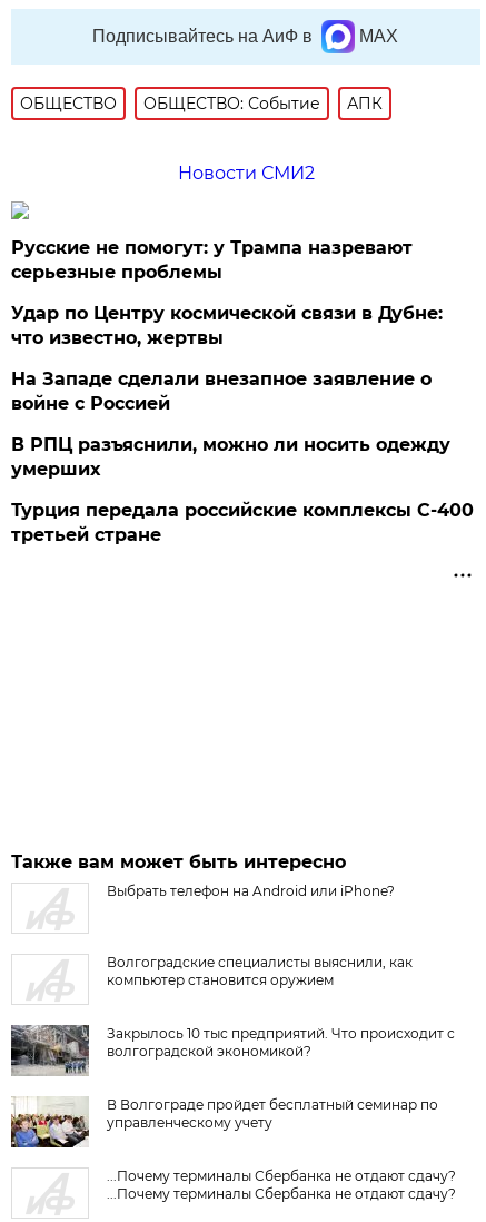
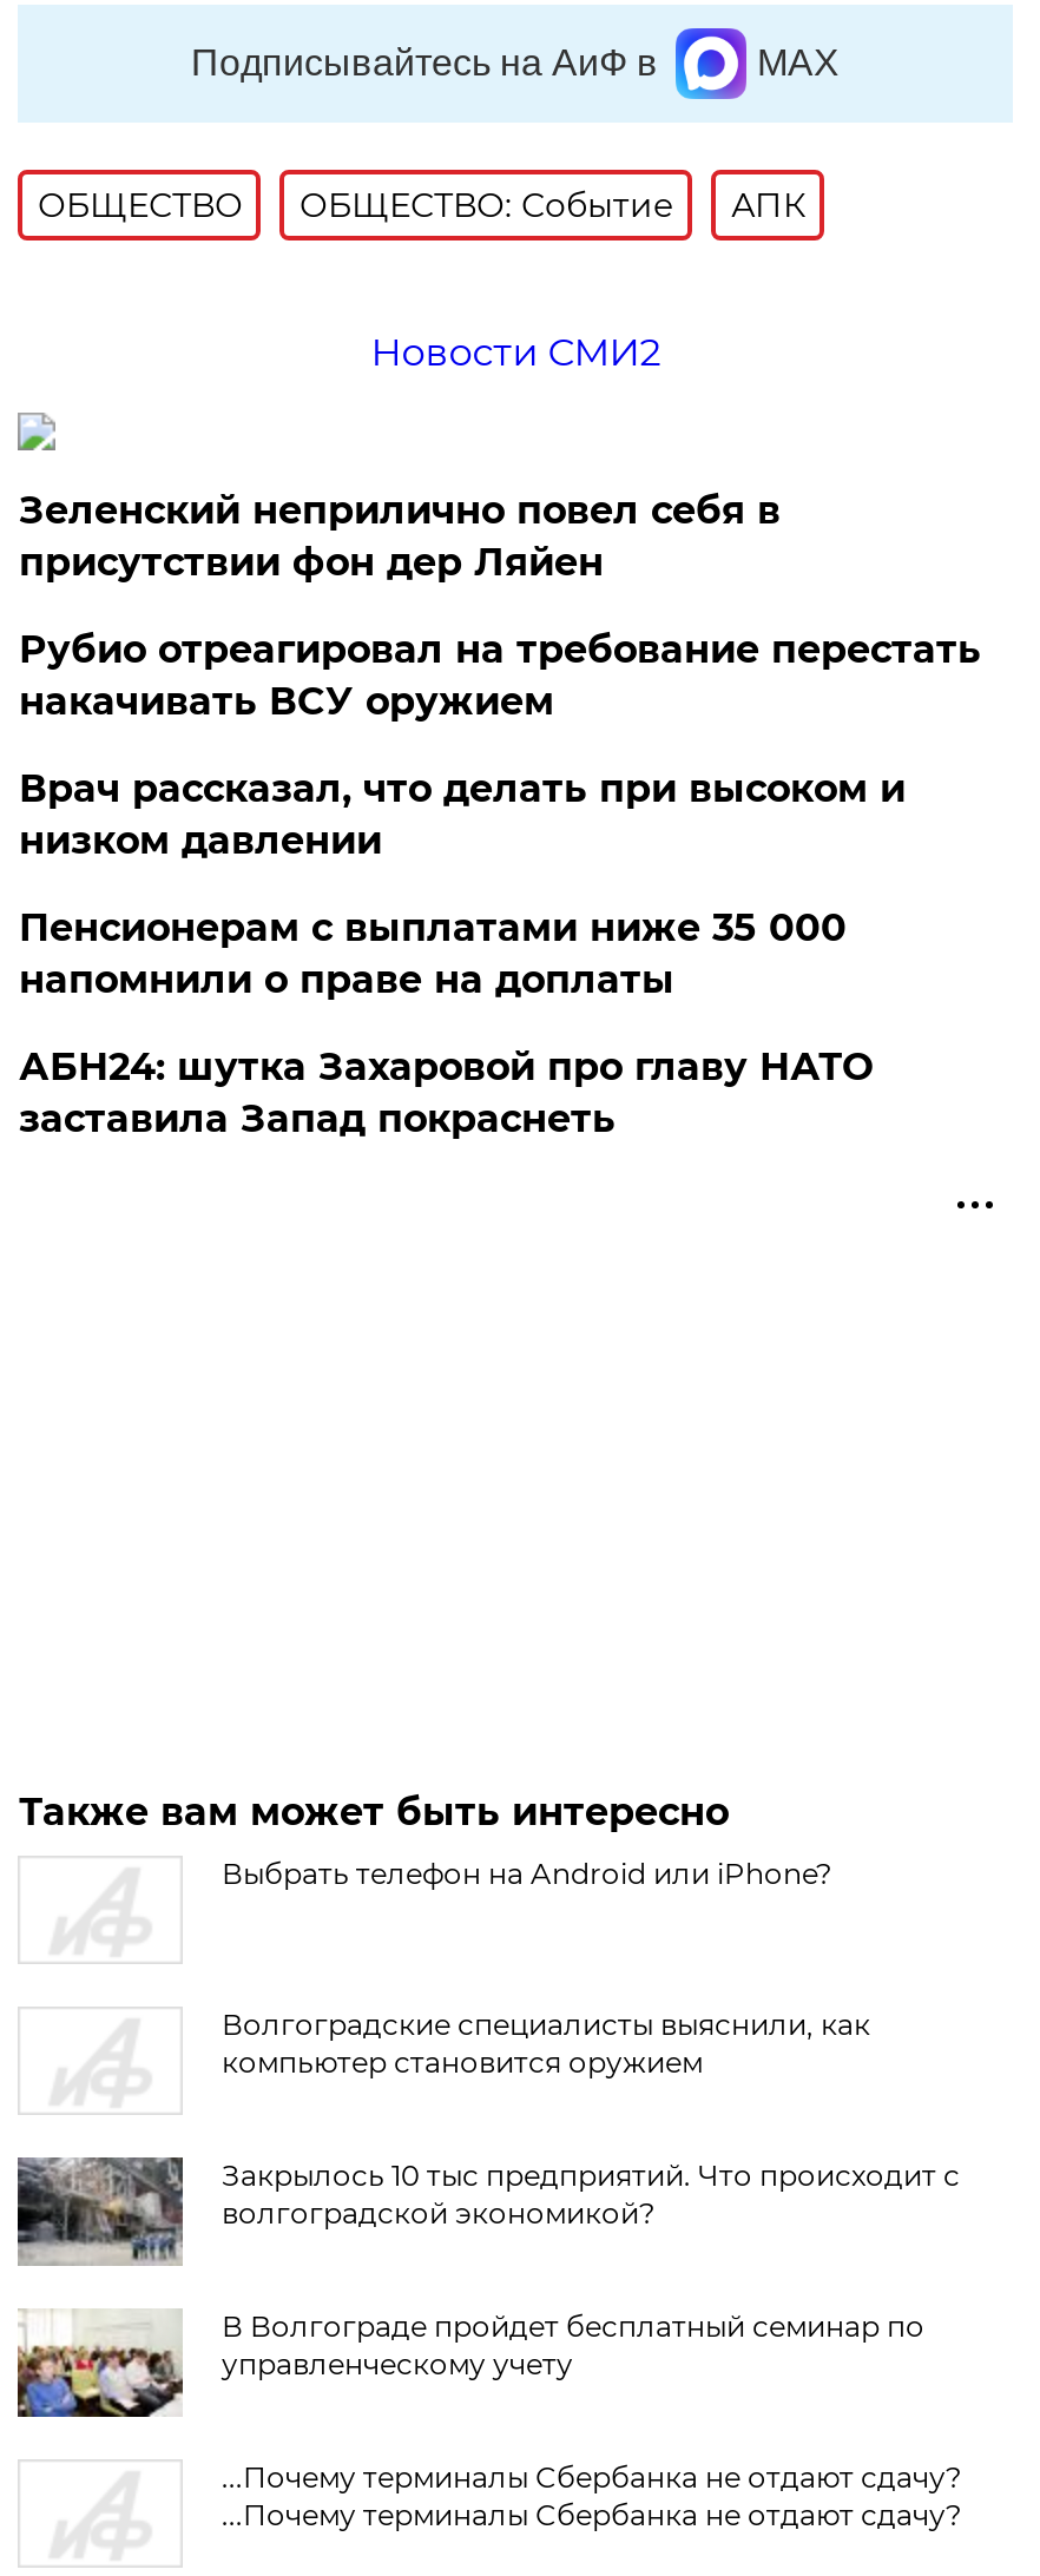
- Русские не помогут: у Трампа назревают
- серьезные проблемы
+ Зеленский неприлично повел cебя в
+ присутствии фон дер Ляйен

- Удар по Центру космической связи в Дубне:
- что известно, жертвы
+ Рубио отреагировал на требование перестать
+ накачивать ВСУ оружием

- На Западе сделали внезапное заявление о
- войне с Россией
+ Врач рассказал, что делать при высоком и
+ низком давлении

- В РПЦ разъяснили, можно ли носить одежду
- умерших
+ Пенсионерам с выплатами ниже 35 000
+ напомнили о праве на доплаты

- Турция передала российские комплексы С-400
- третьей стране
+ АБН24: шутка Захаровой про главу НАТО
+ заставила Запад покраснеть
